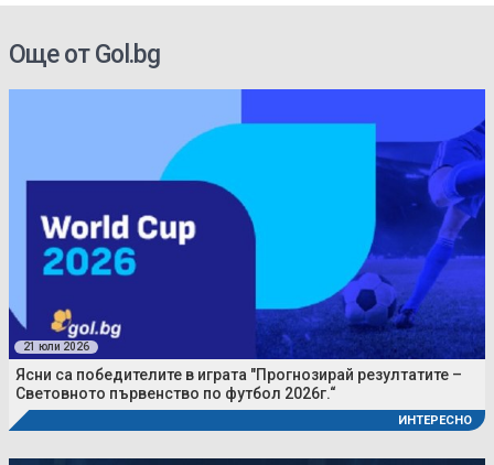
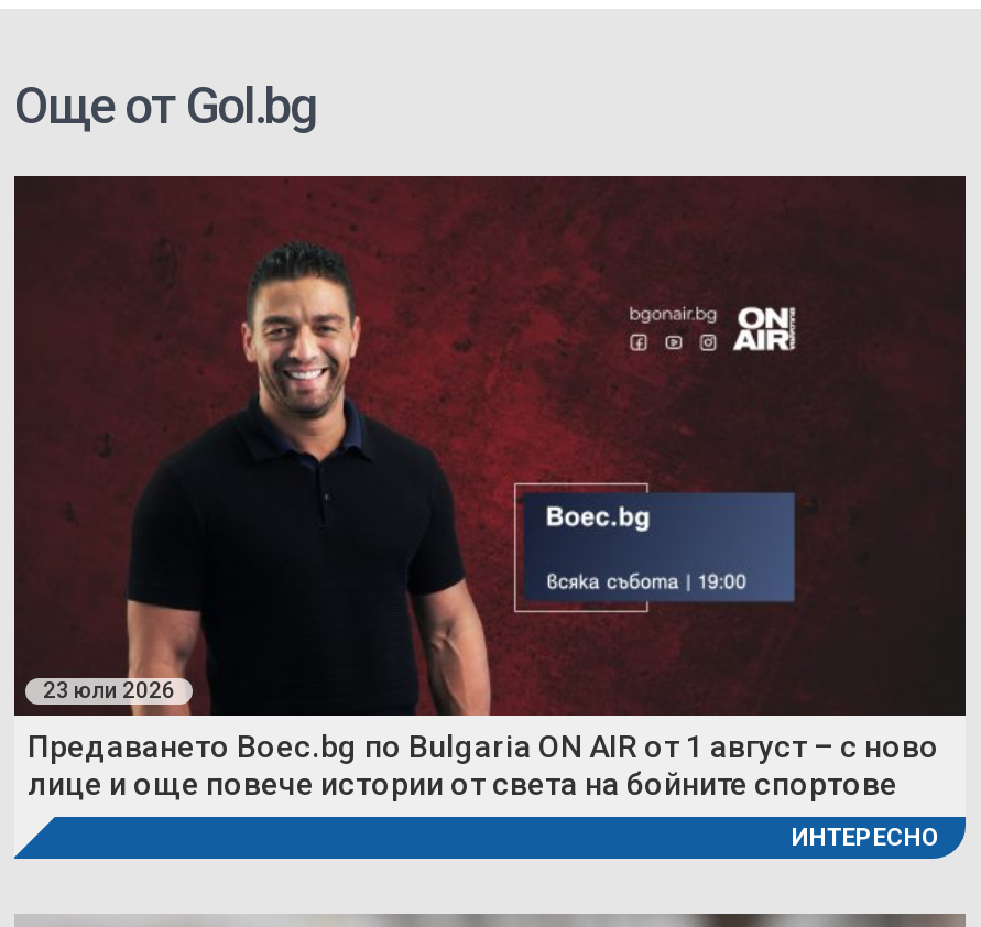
- [image]
- 21 юли 2026
+ [image]
+ 23 юли 2026

- Ясни са победителите в играта "Прогнозирай резултатите –
- Световното първенство по футбол 2026г.“
+ Предаването Boec.bg по Bulgaria ON AIR от 1 август – с ново
+ лице и още повече истории от света на бойните спортове
